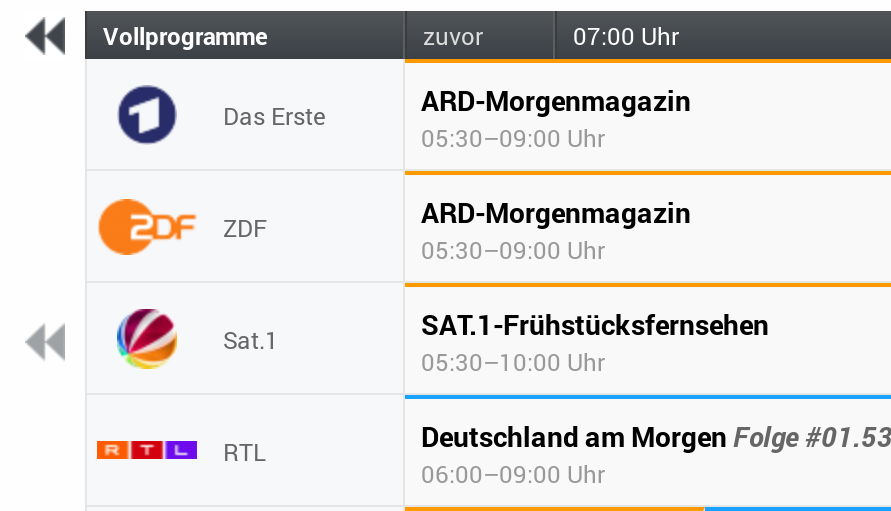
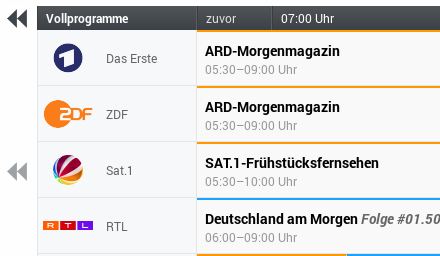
- Deutschland am Morgen Folge #01.53
+ Deutschland am Morgen Folge #01.50
